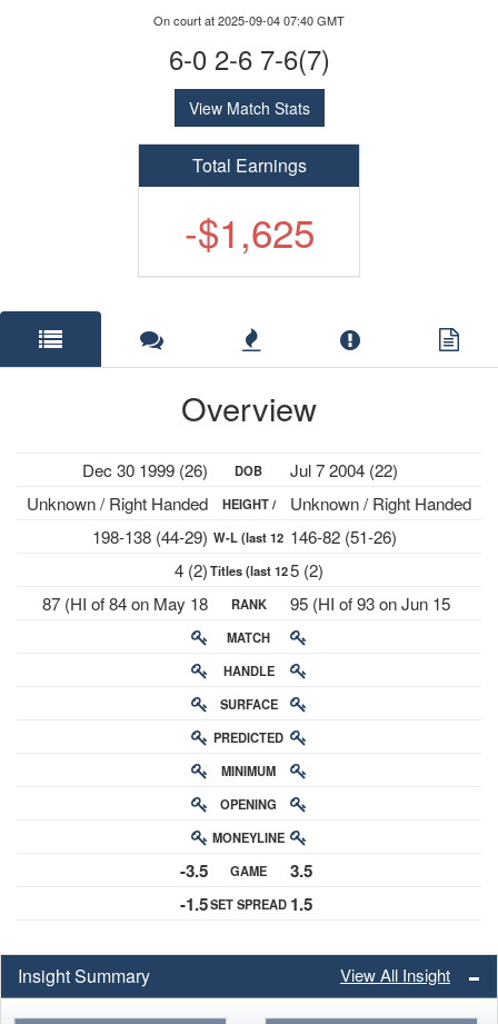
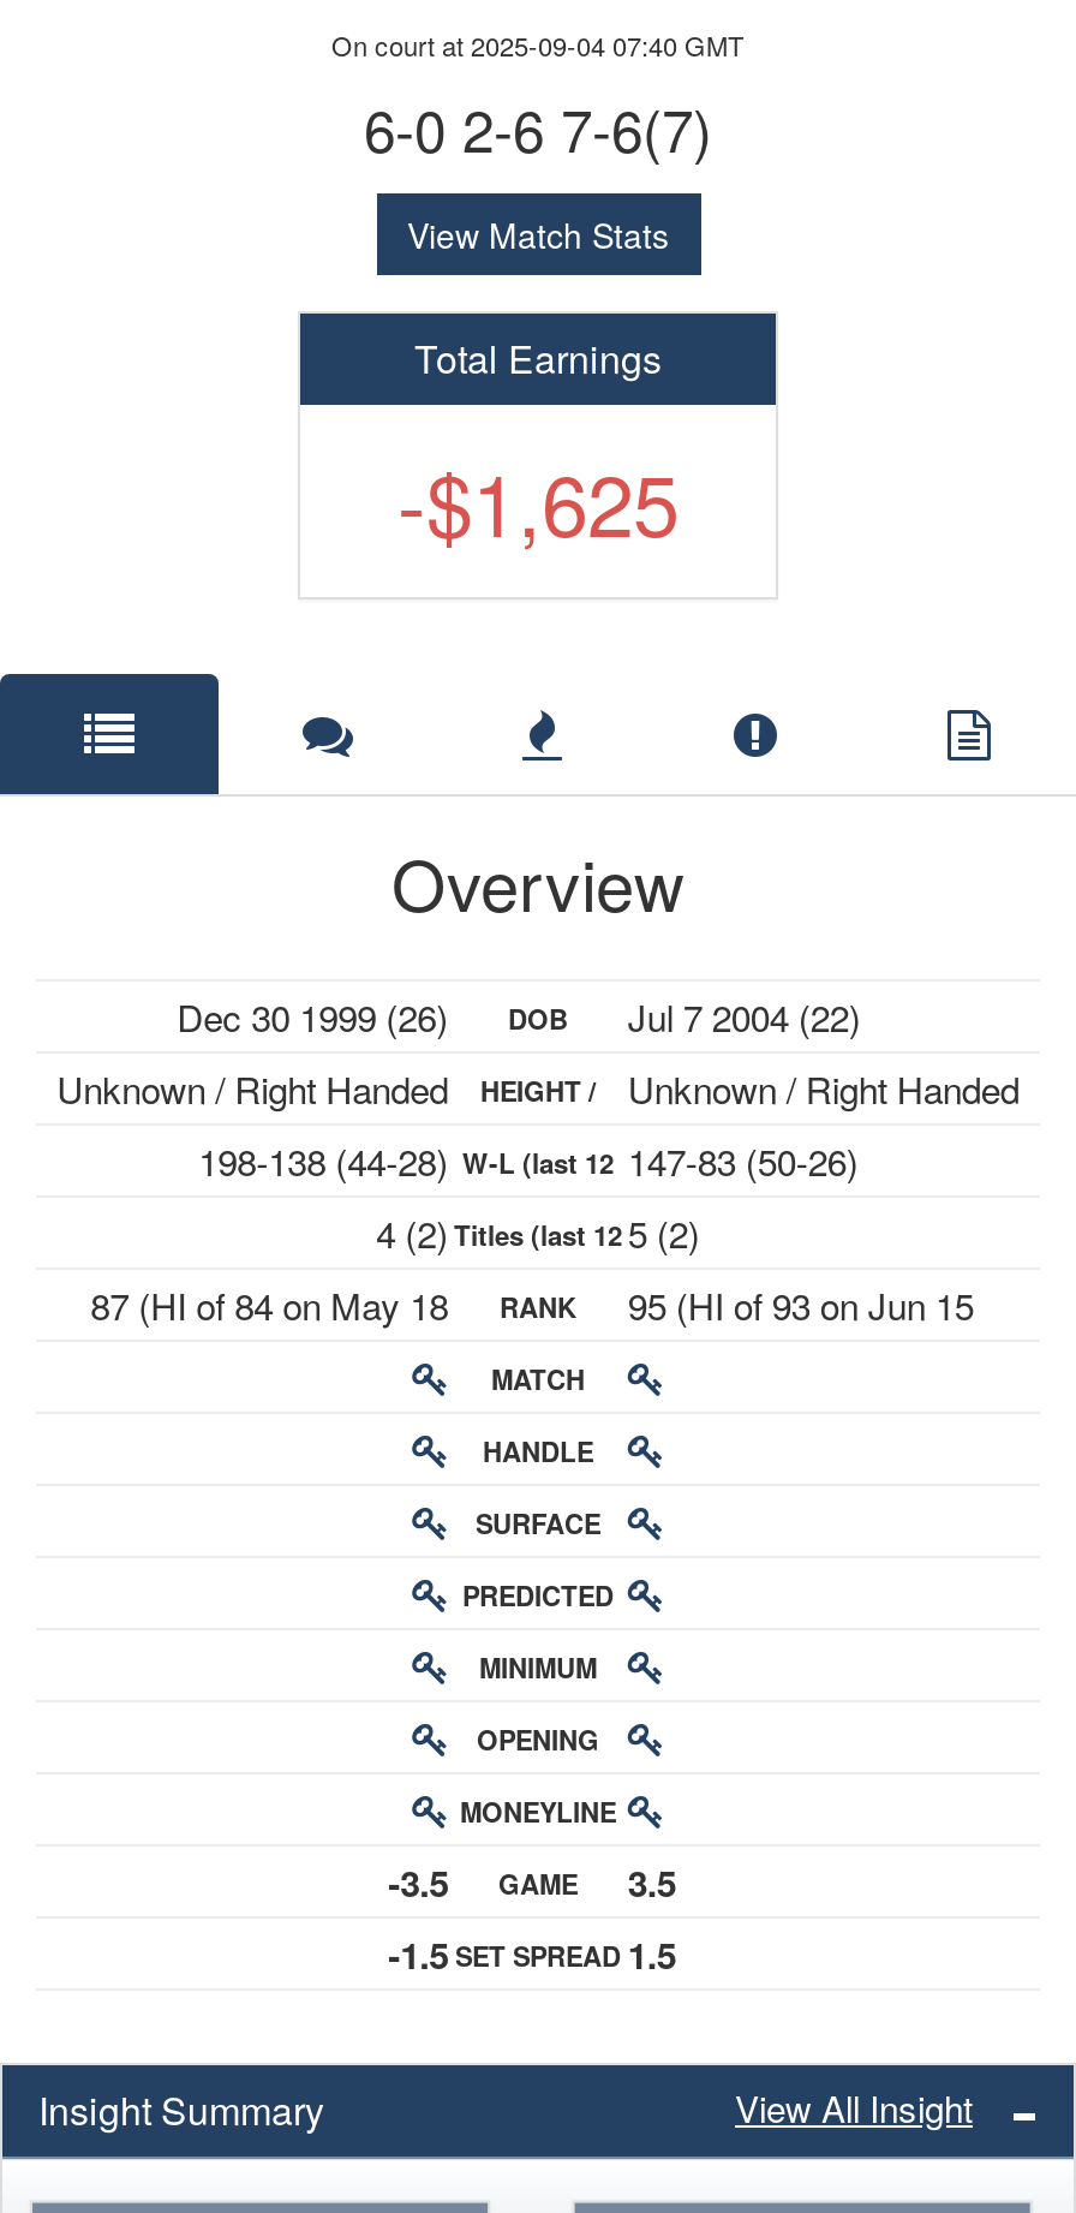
- 198-138 (44-29)
+ 198-138 (44-28)

- 146-82 (51-26)
+ 147-83 (50-26)
